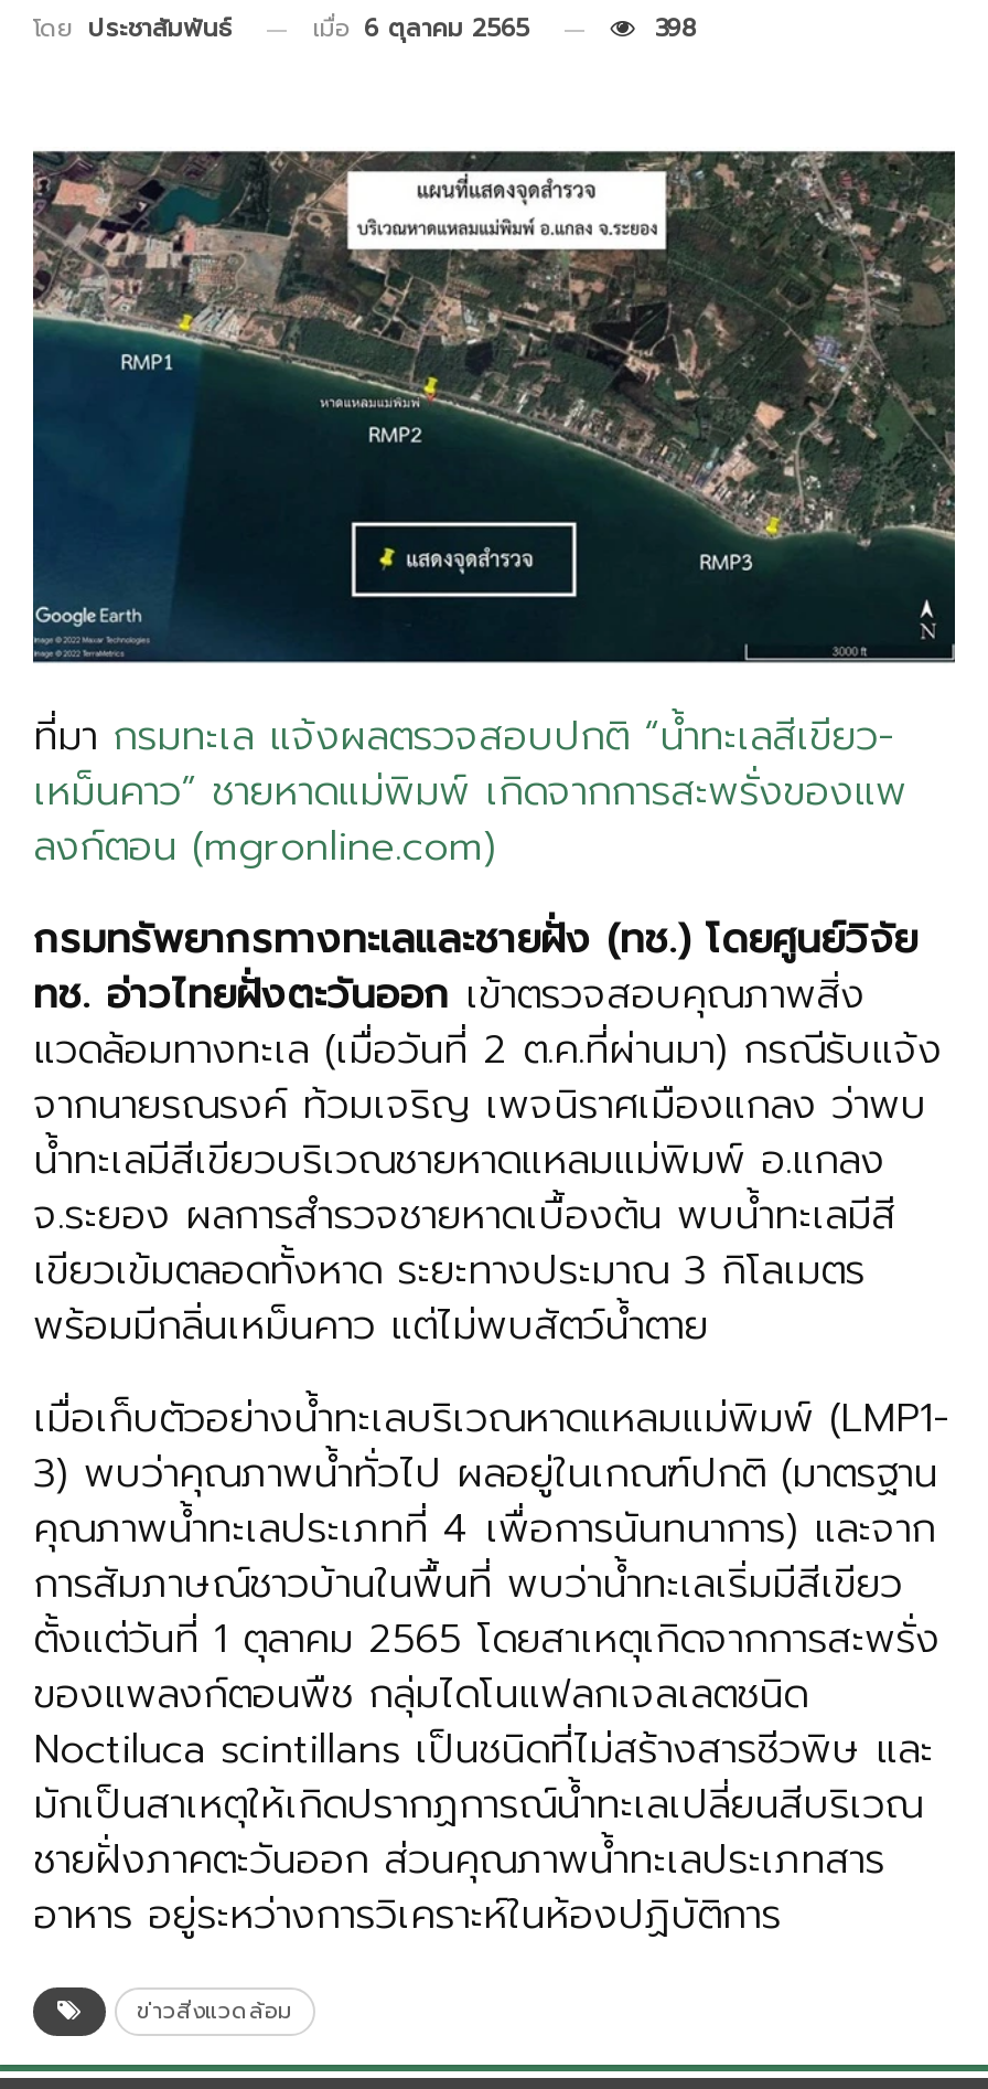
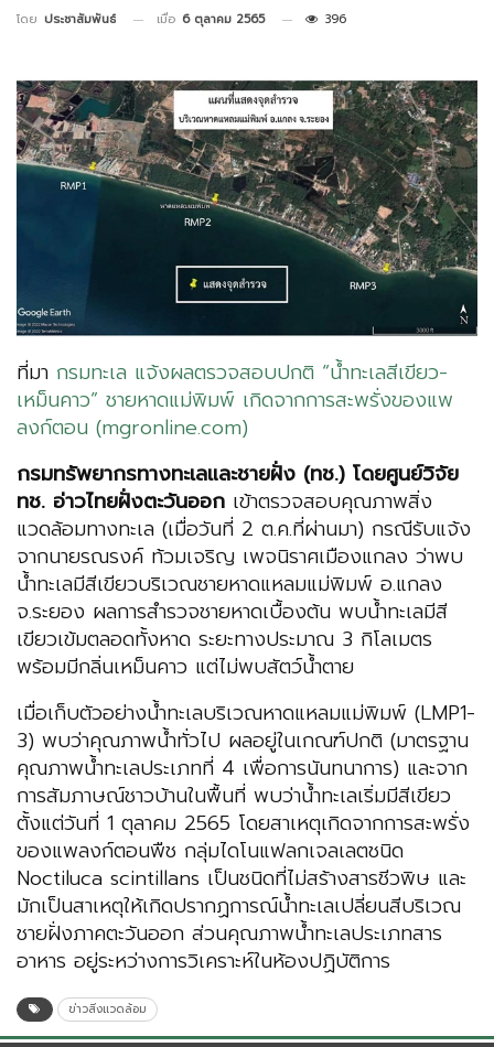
- 398
+ 396
